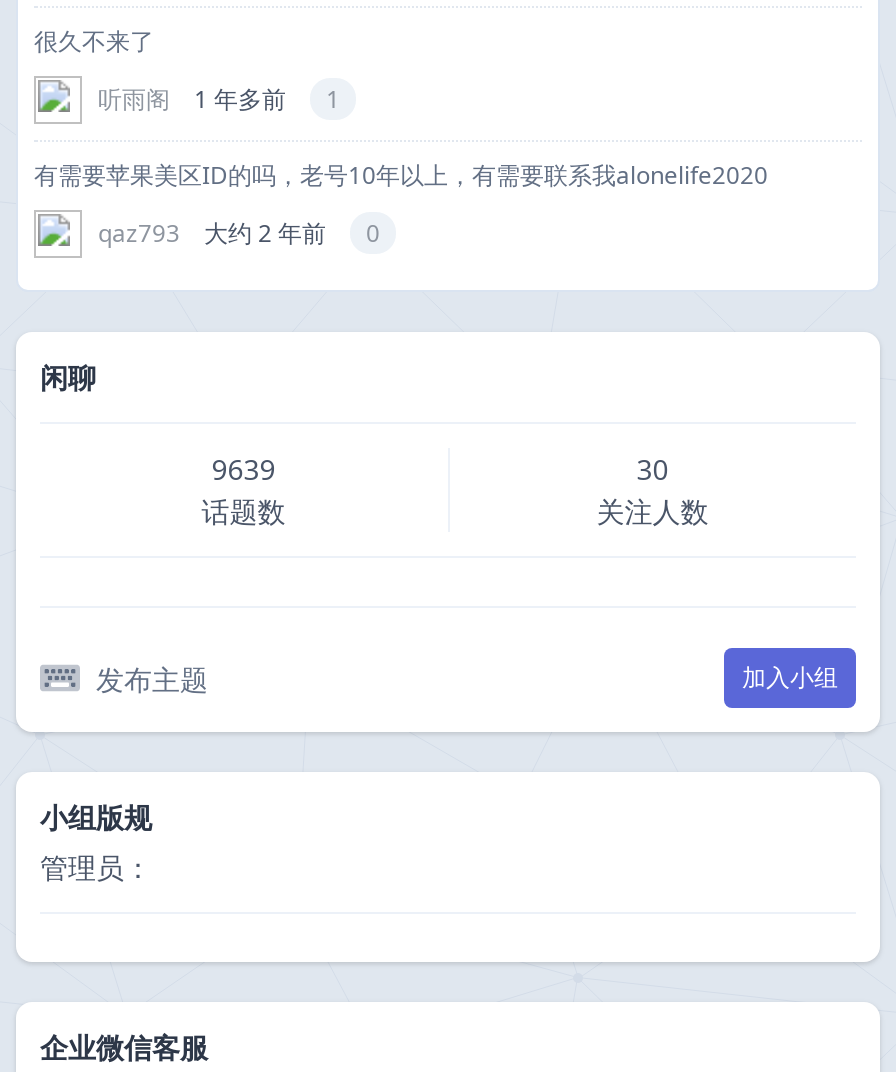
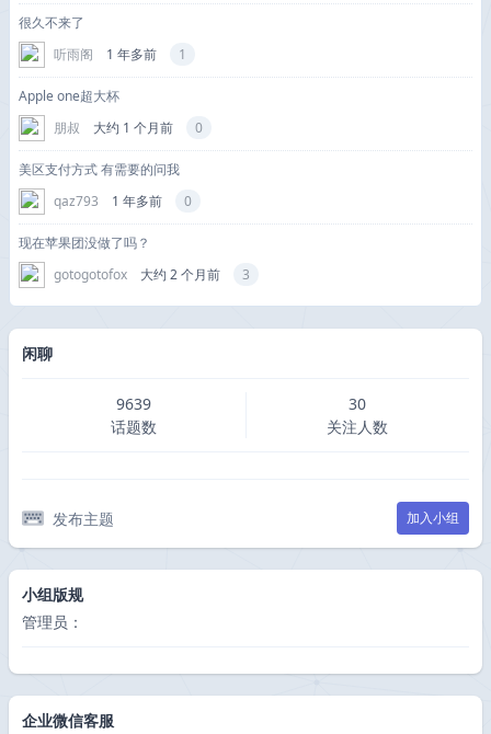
- 有需要苹果美区ID的吗，老号10年以上，有需要联系我alonelife2020
+ Apple one超大杯

- qaz793
- 大约 2 年前
+ 朋叔
+ 大约 1 个月前

+ 美区支付方式 有需要的问我
+ qaz793
+ 1 年多前
+ 0
+ 现在苹果团没做了吗？
+ gotogotofox
+ 大约 2 个月前
+ 3
